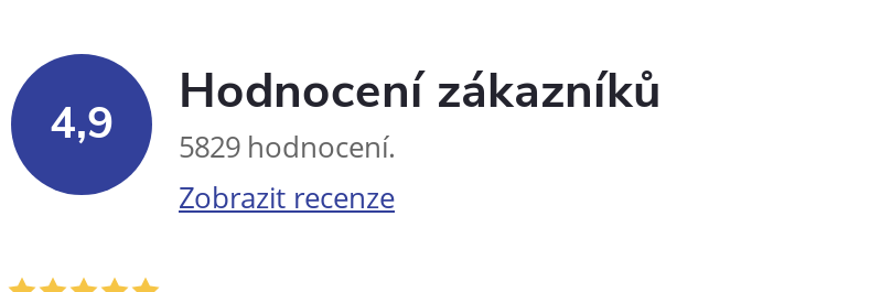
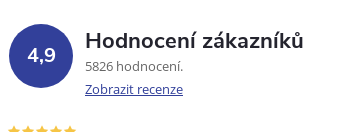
- 4,9 5829 hodnocení Hodnocení zákazníků
+ 4,9 5826 hodnocení Hodnocení zákazníků
